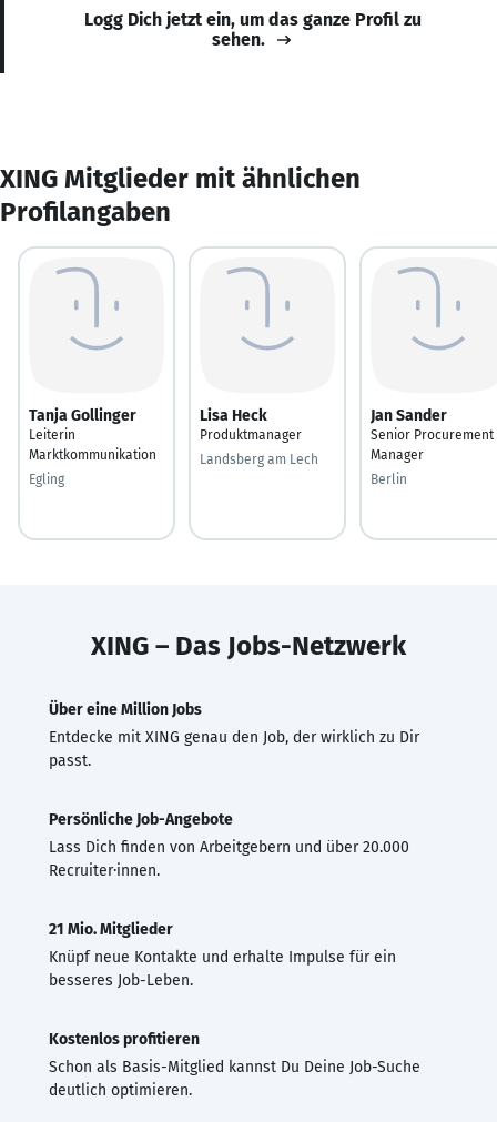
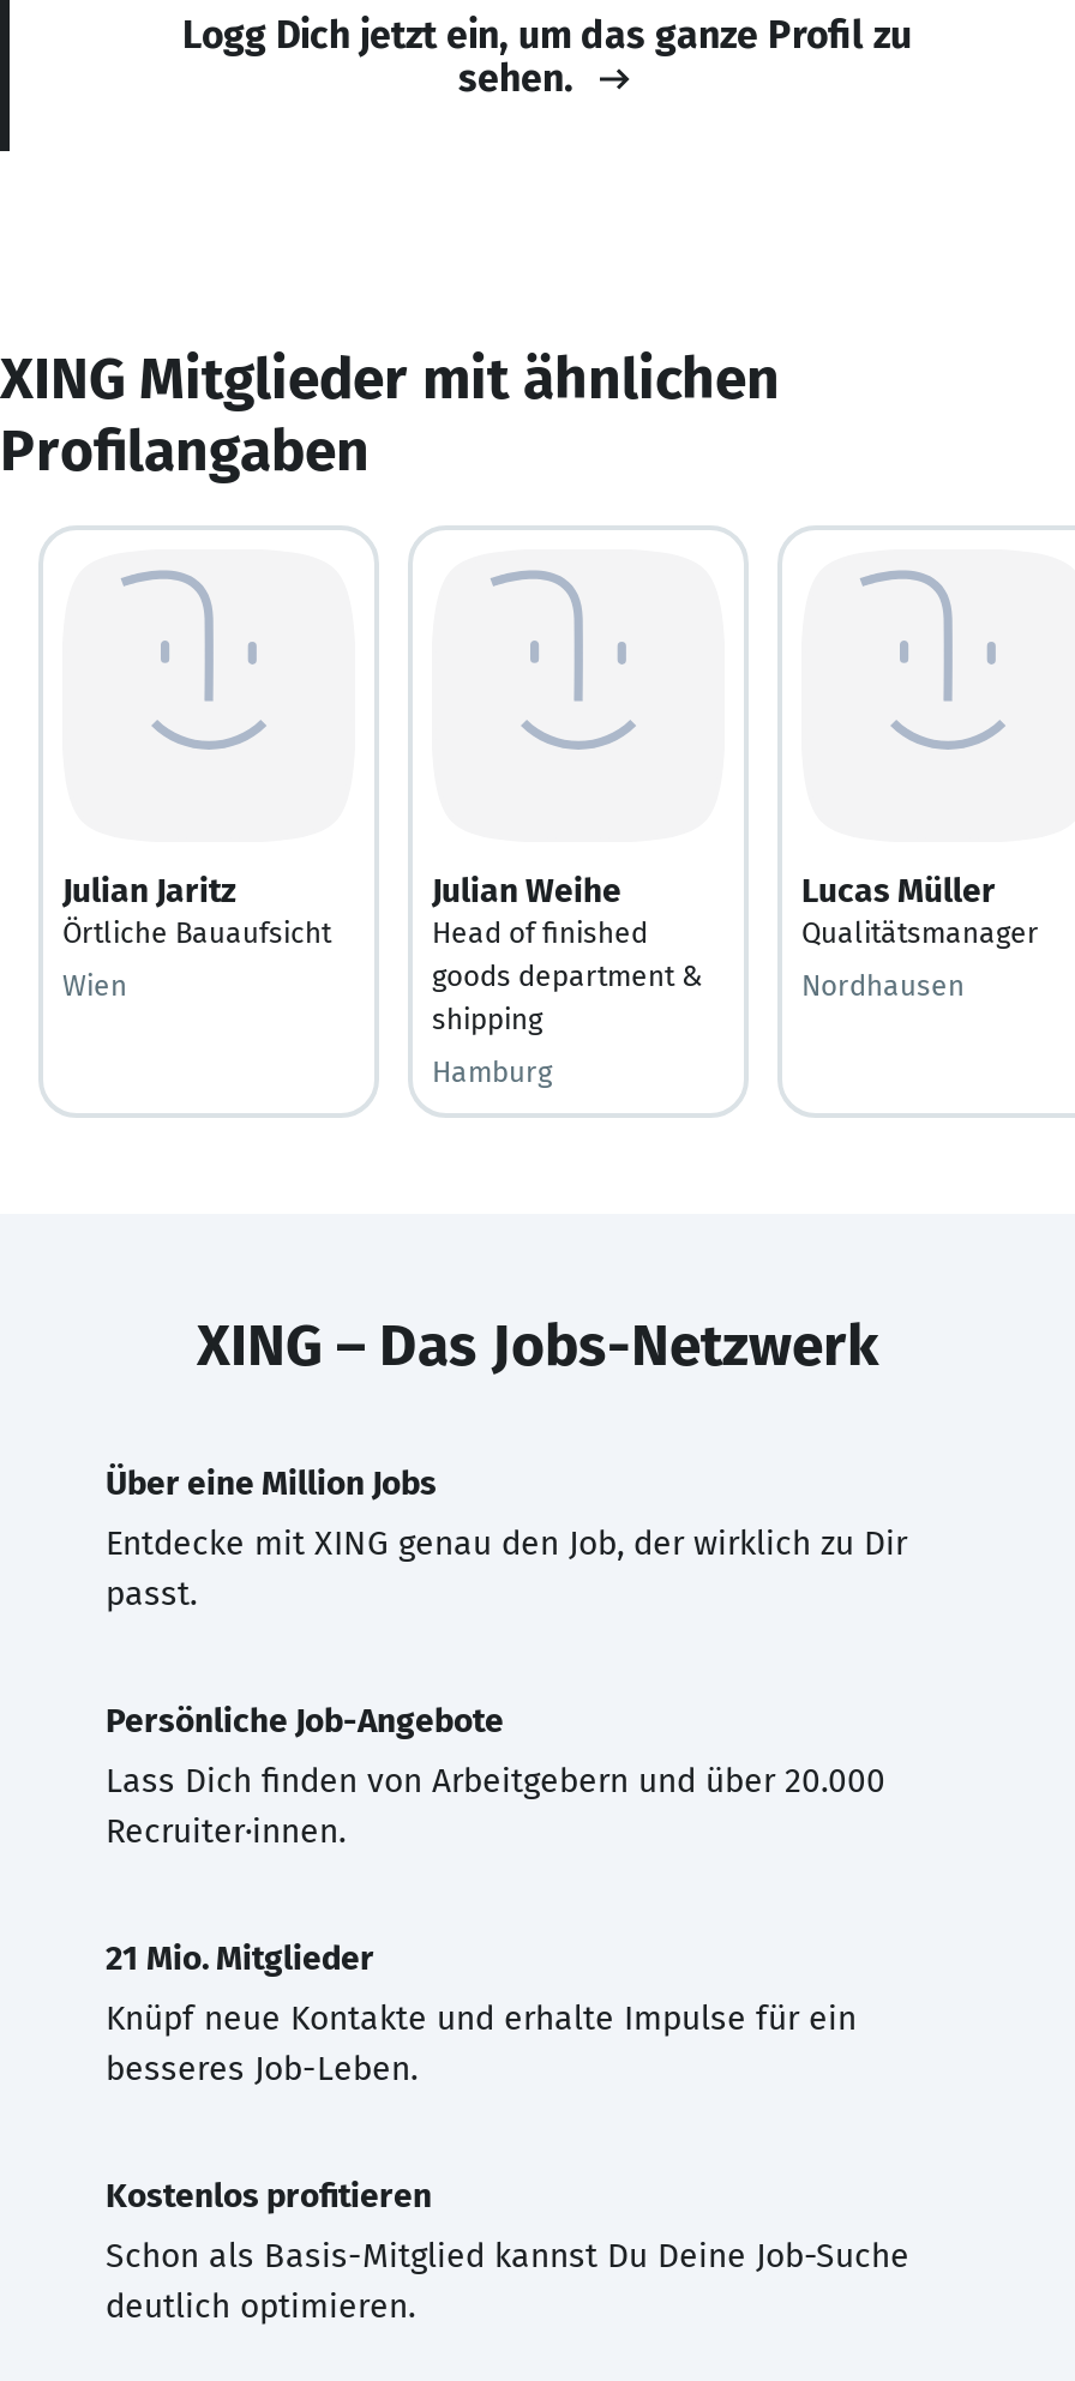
- Tanja Gollinger
- Leiterin
- Marktkommunikation
+ Julian Jaritz
+ Örtliche Bauaufsicht

- Lisa Heck
- Produktmanager
+ Julian Weihe
+ Head of finished
+ goods department &
+ shipping

- Jan Sander
- Senior Procurement
- Manager
+ Lucas Müller
+ Qualitätsmanager

- Landsberg am Lech
+ Hamburg

- Egling
+ Wien

- Berlin
+ Nordhausen
